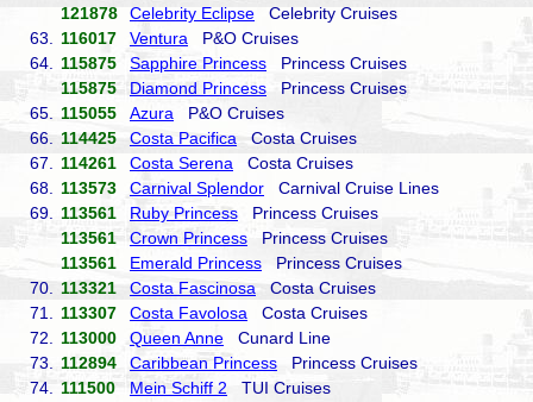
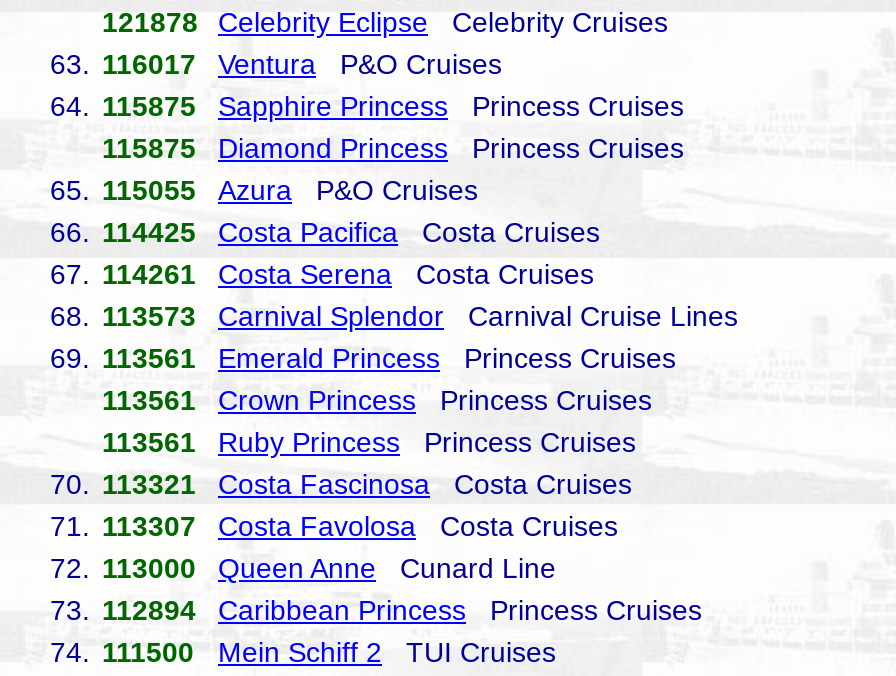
moved down: Ruby Princess Princess Cruises

moved up: Emerald Princess Princess Cruises
